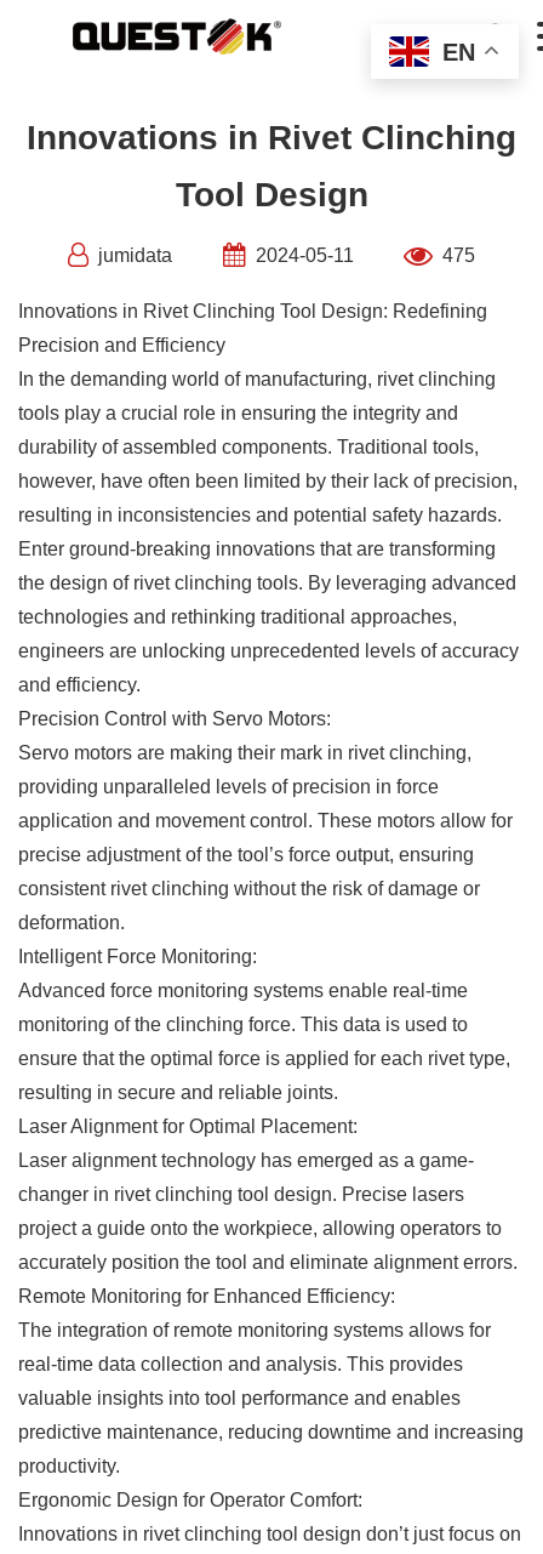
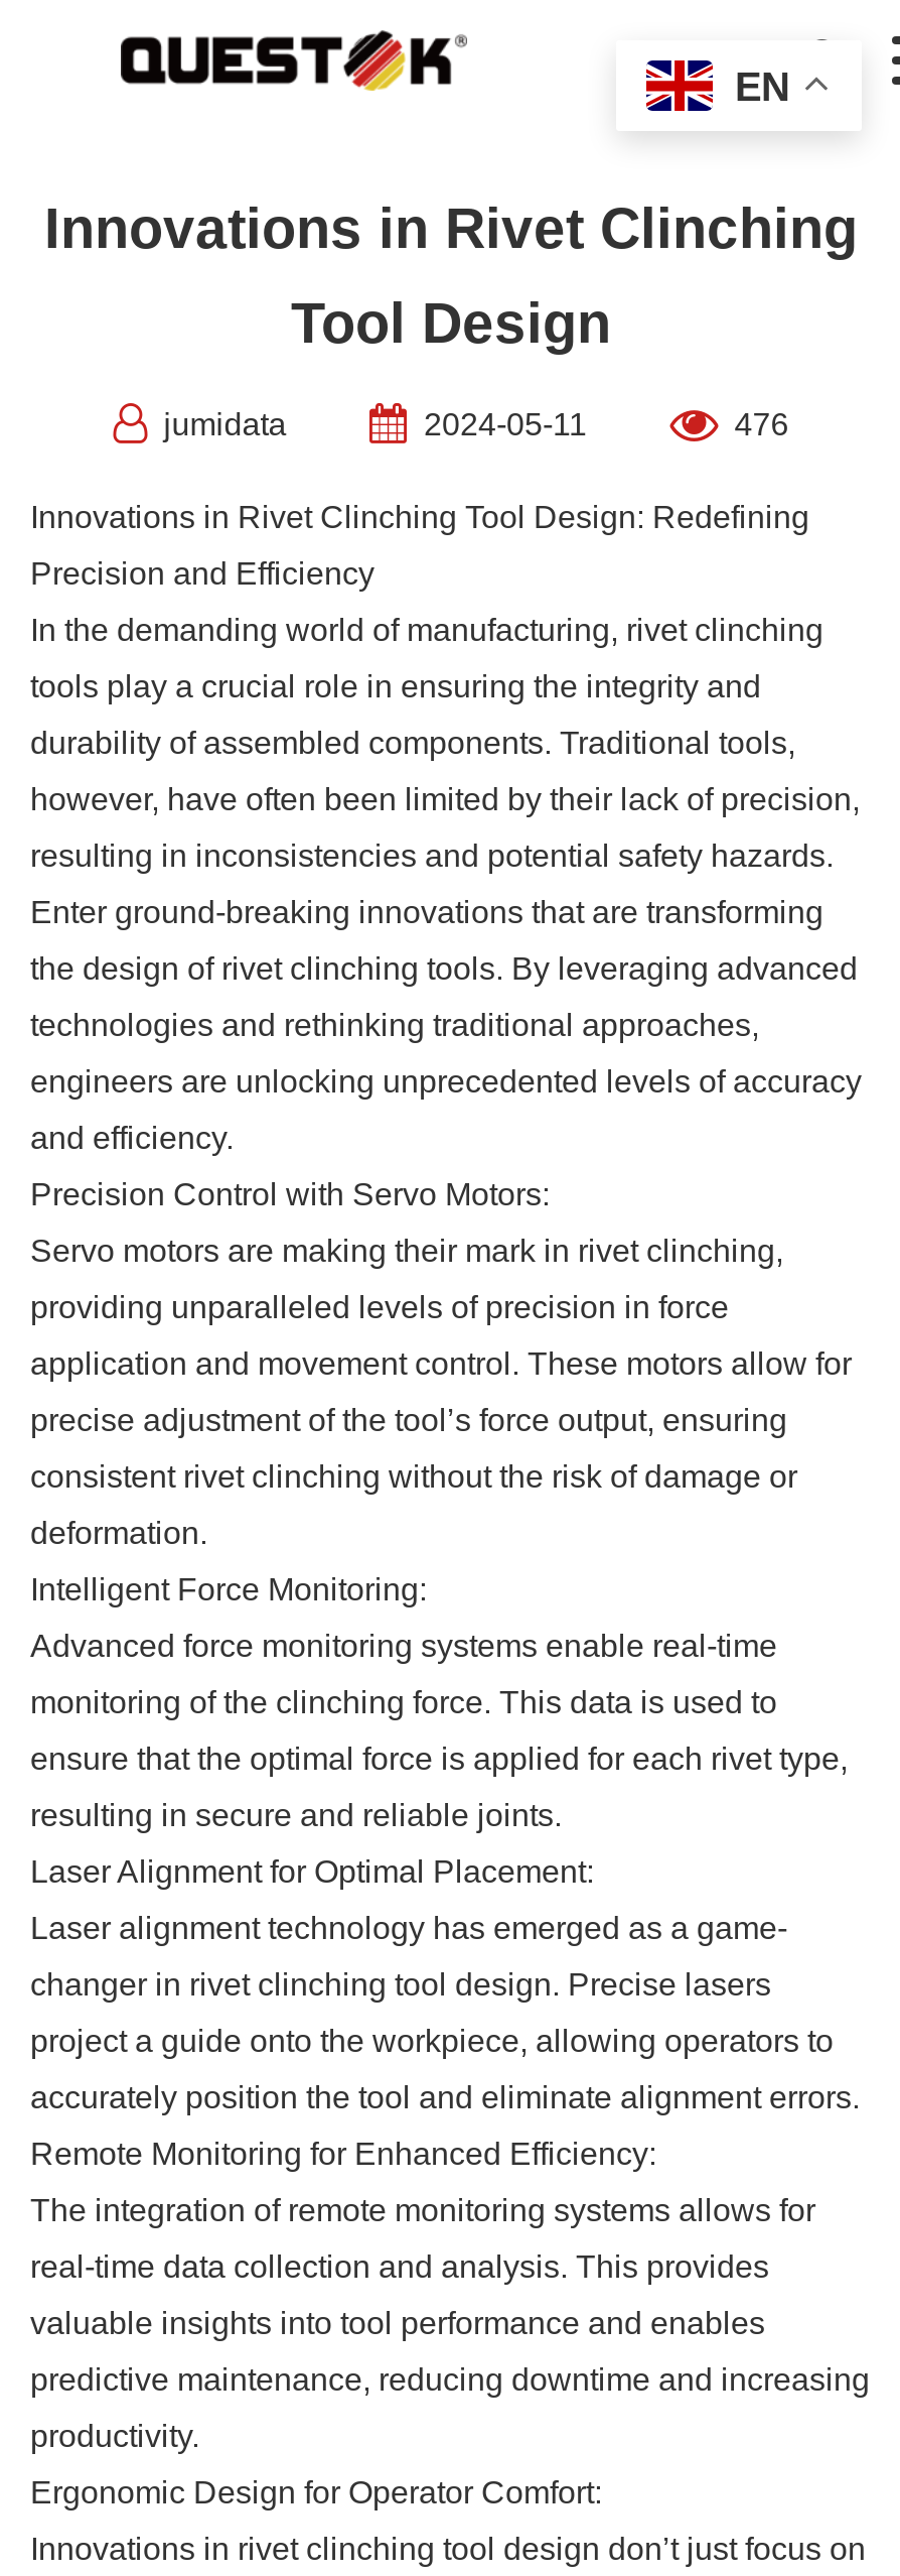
- 475
+ 476
